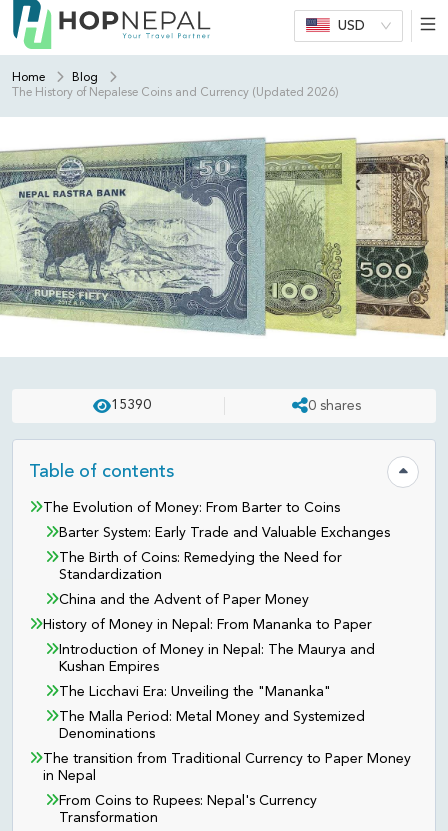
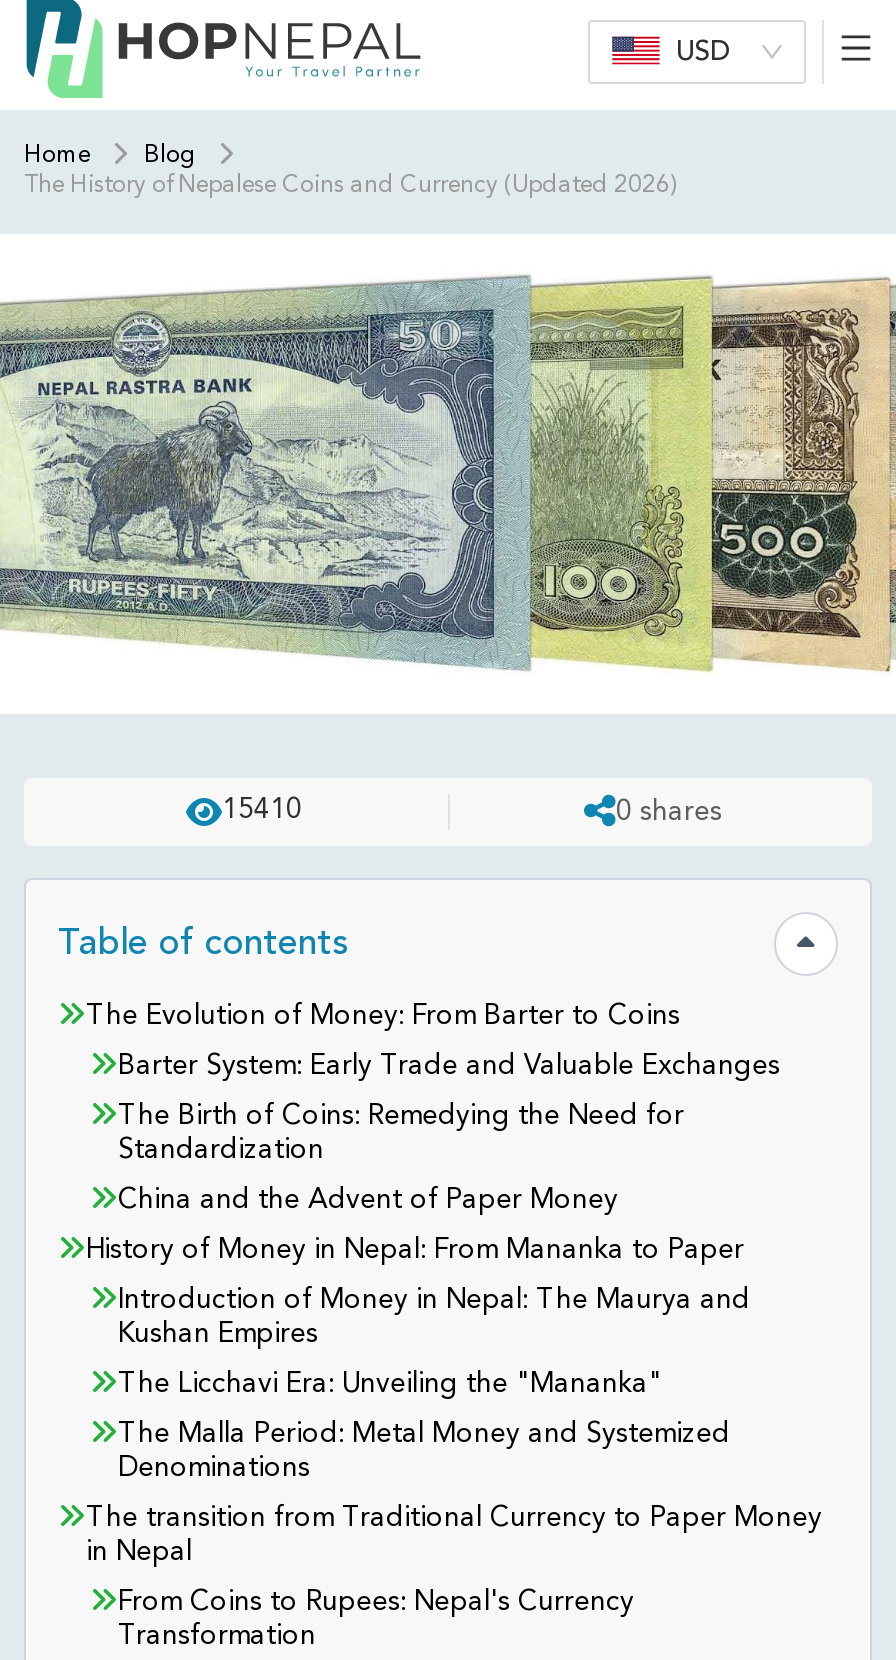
- 15390
+ 15410
